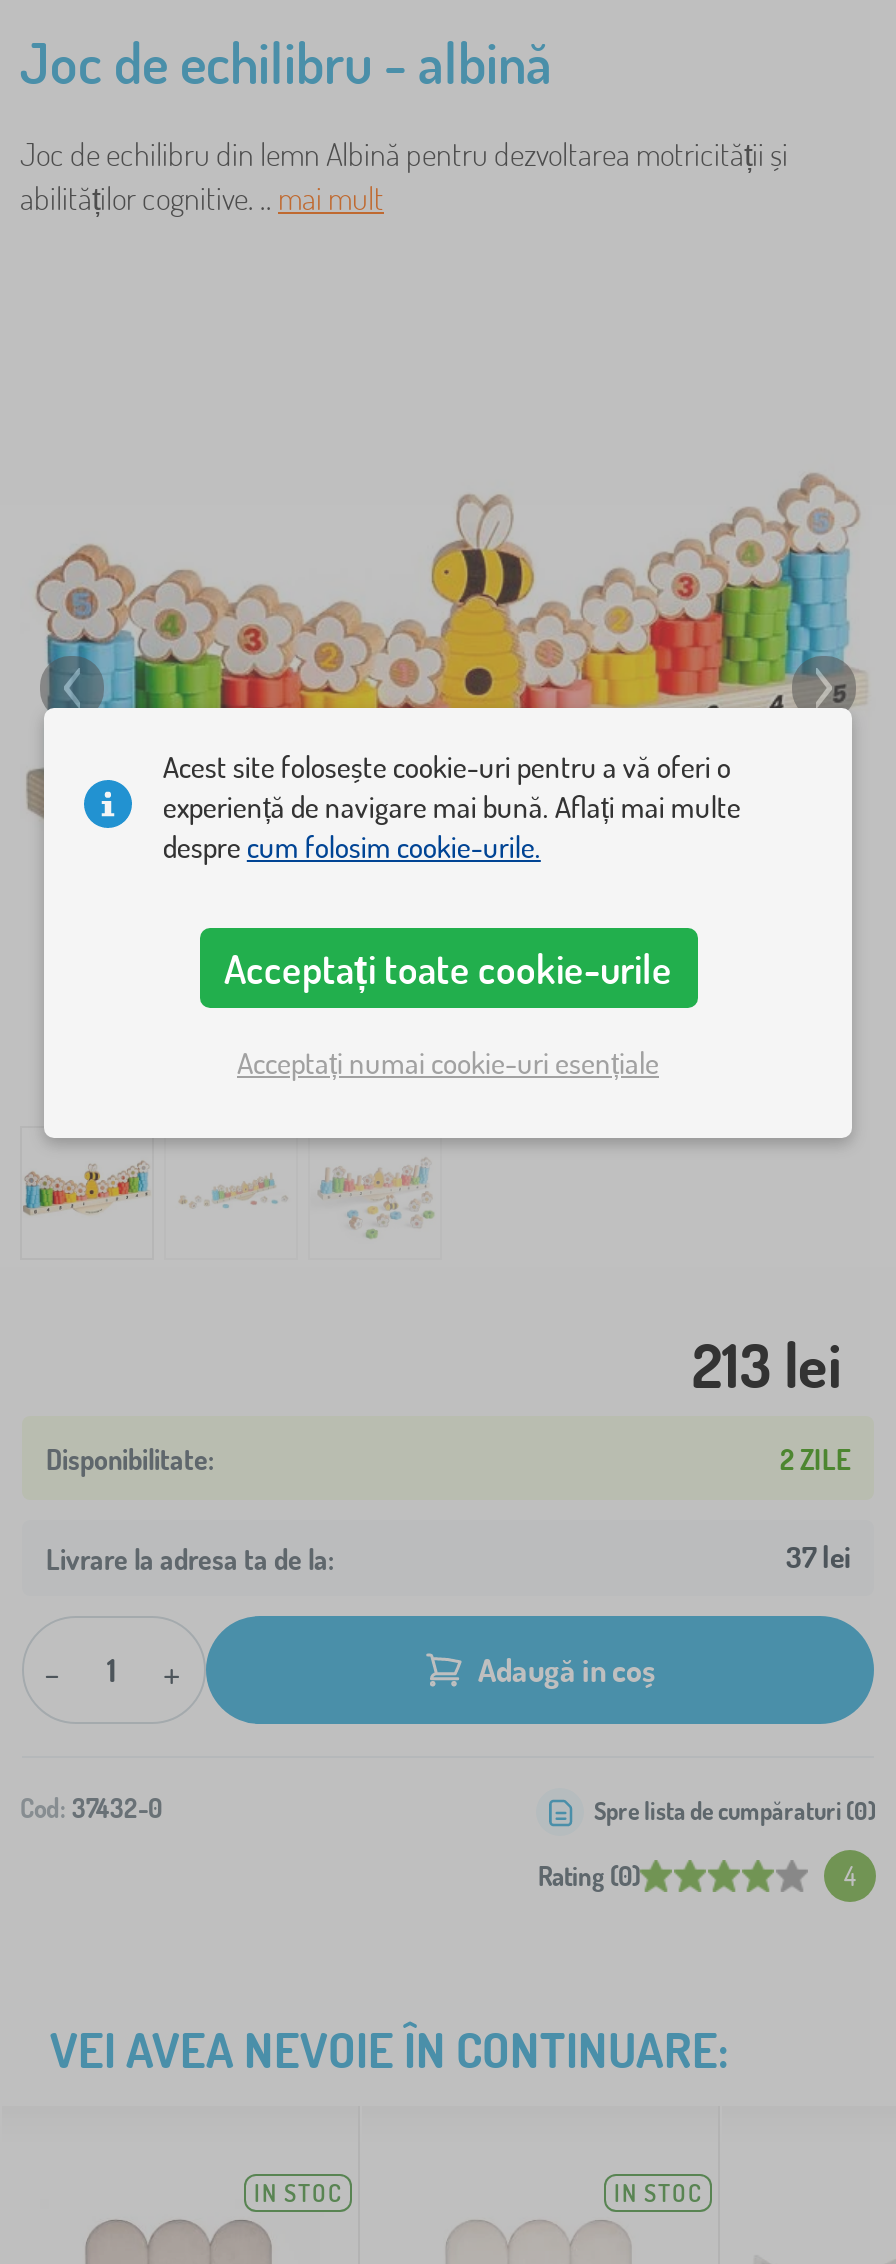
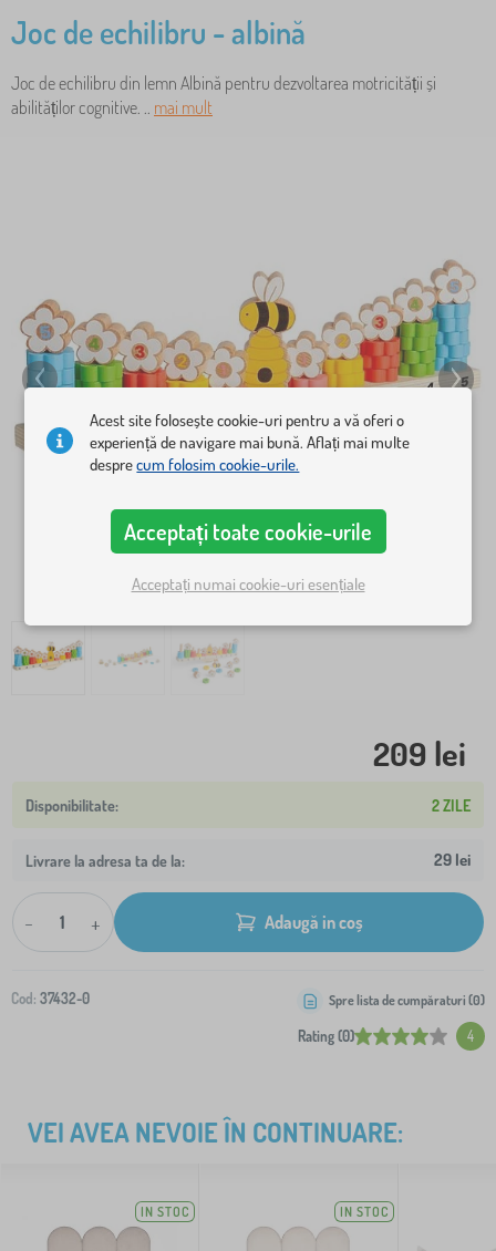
- 213 lei
+ 209 lei

- 37 lei
+ 29 lei
